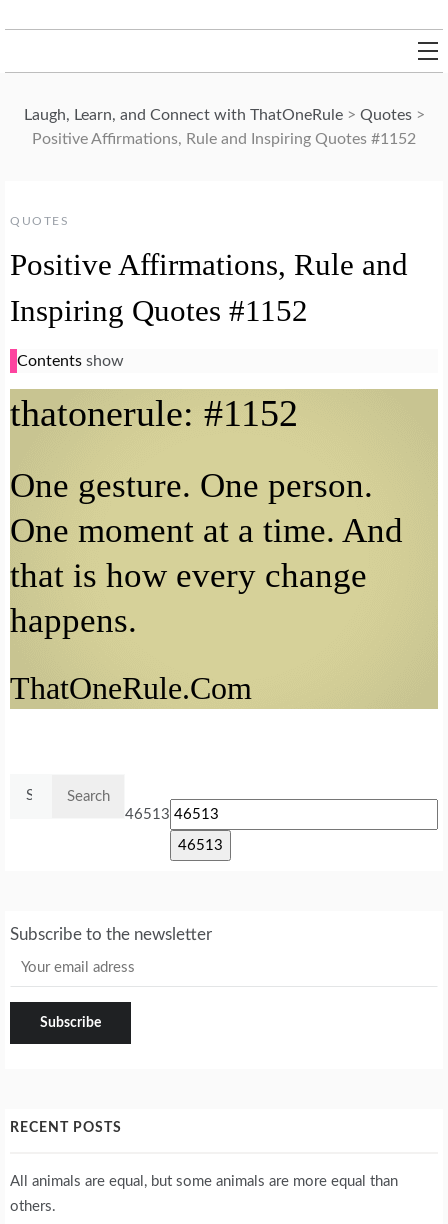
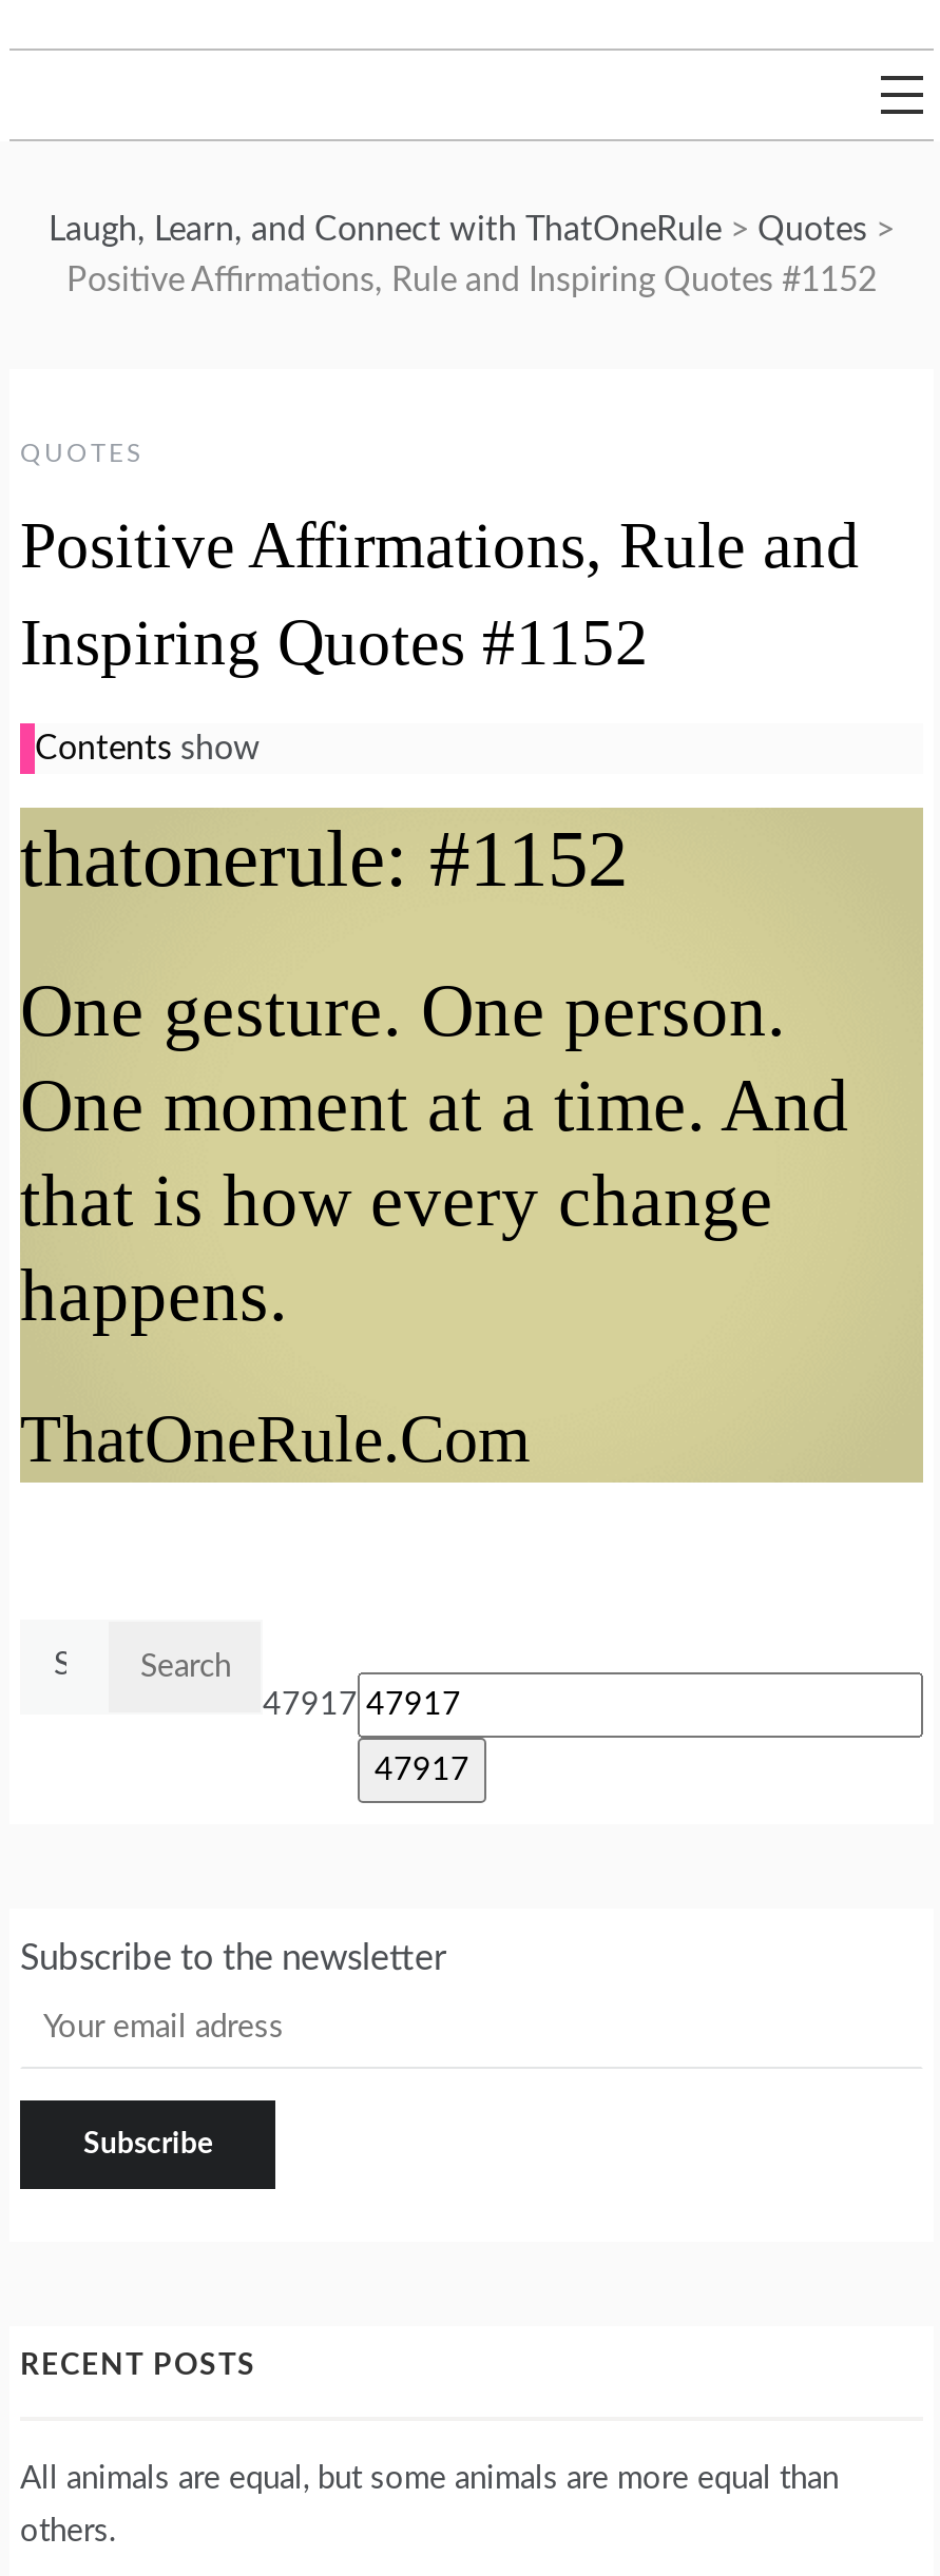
- 46513
+ 47917
